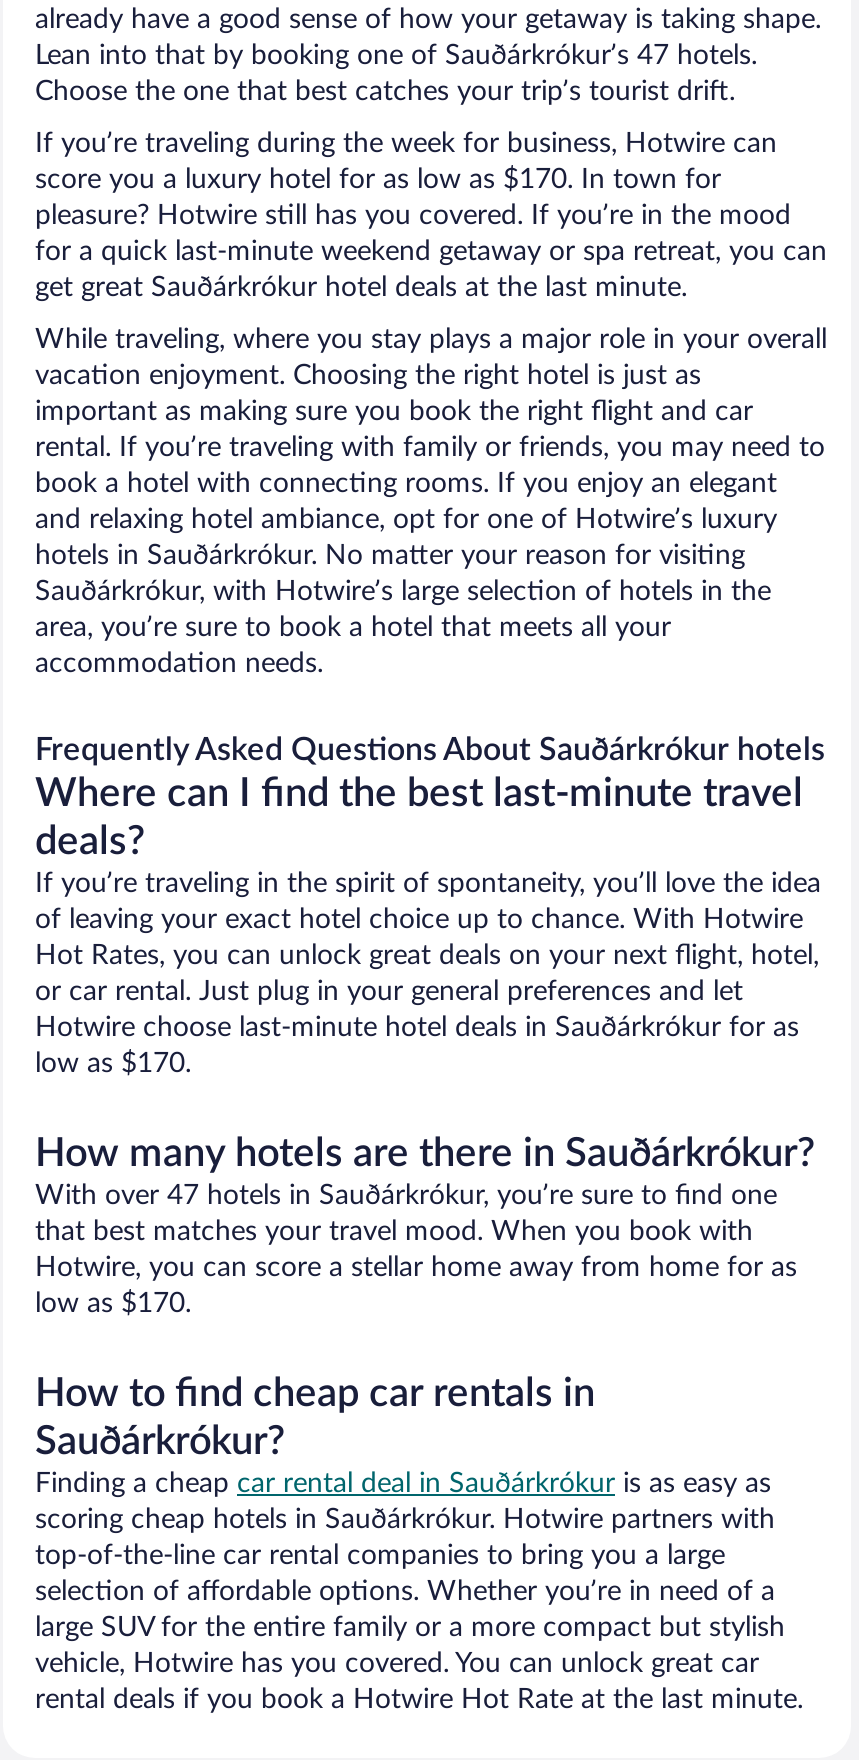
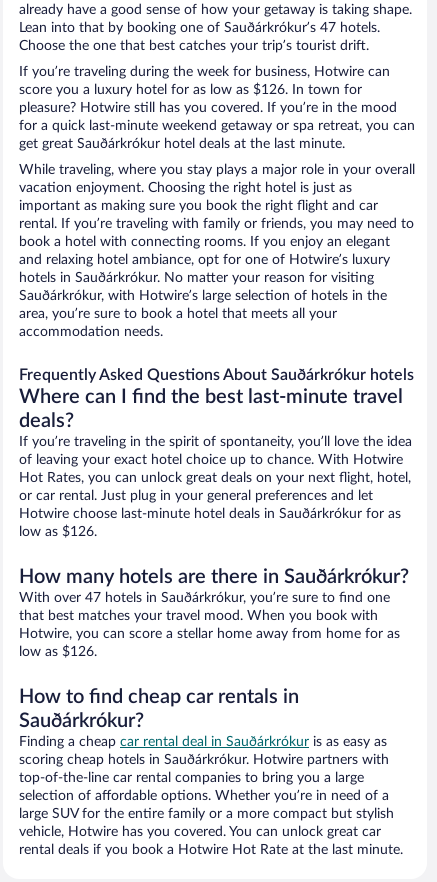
- score you a luxury hotel for as low as $170. In town for
+ score you a luxury hotel for as low as $126. In town for

- low as $170.
+ low as $126.

- low as $170.
+ low as $126.
